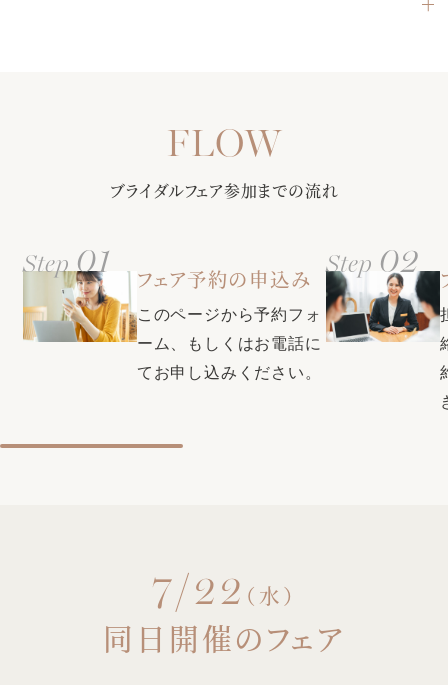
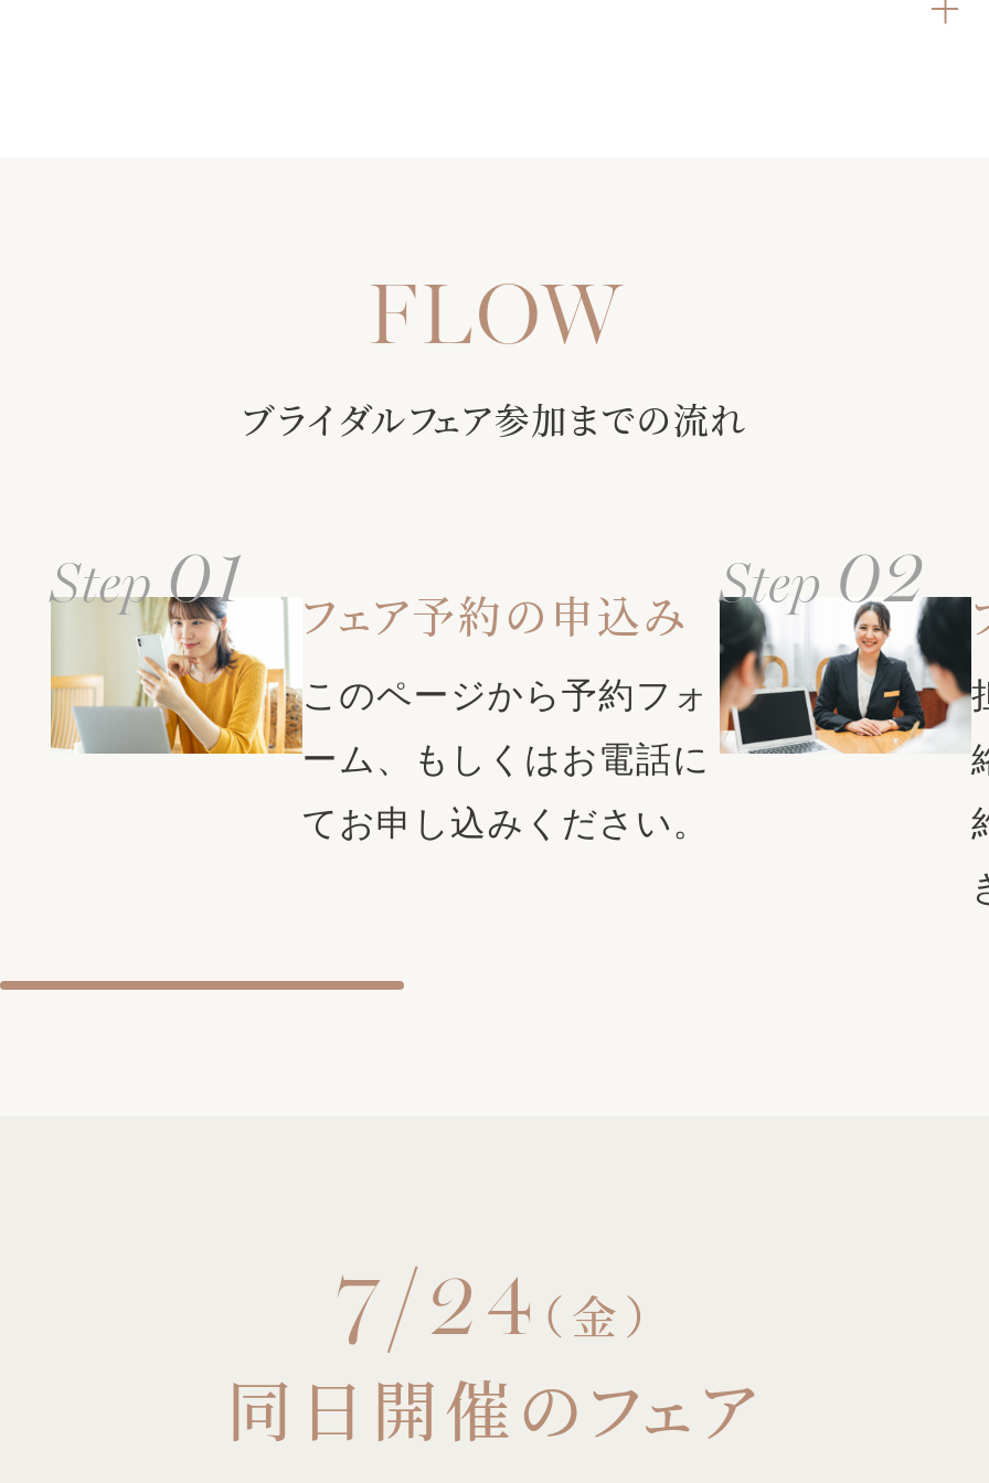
- 7/22（水）
+ 7/24（金）
